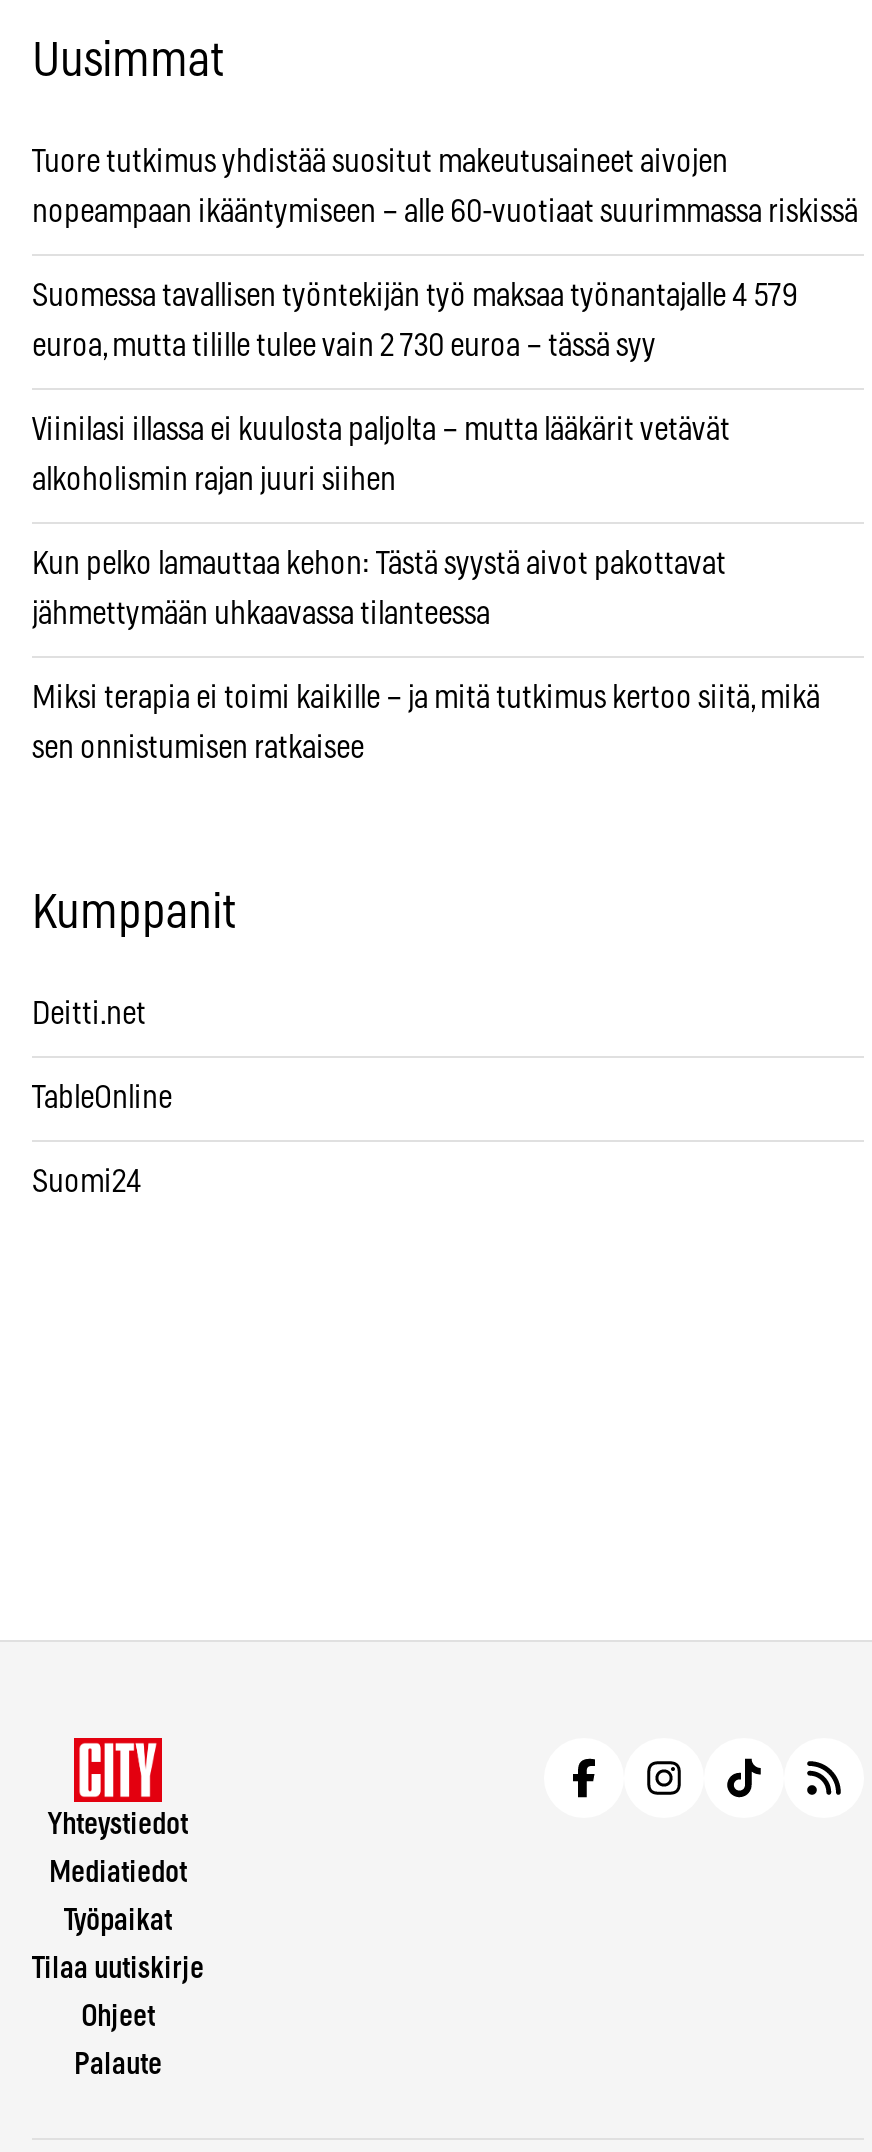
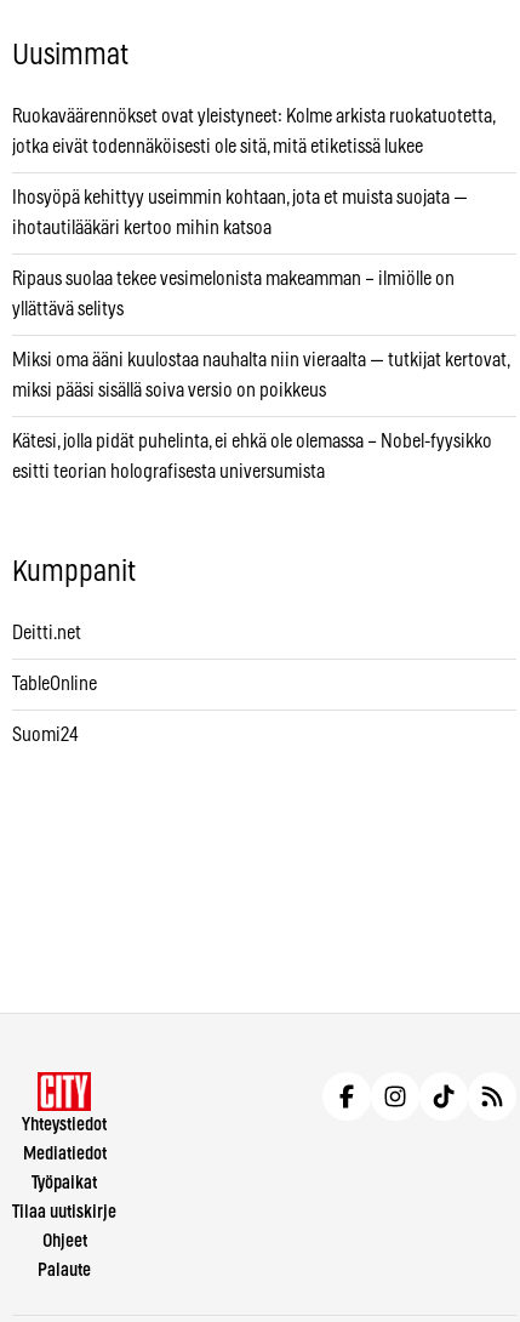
- Tuore tutkimus yhdistää suositut makeutusaineet aivojen
+ Ruokaväärennökset ovat yleistyneet: Kolme arkista ruokatuotetta,

- nopeampaan ikääntymiseen – alle 60-vuotiaat suurimmassa riskissä
+ jotka eivät todennäköisesti ole sitä, mitä etiketissä lukee

- Suomessa tavallisen työntekijän työ maksaa työnantajalle 4 579
+ Ihosyöpä kehittyy useimmin kohtaan, jota et muista suojata —

- euroa, mutta tilille tulee vain 2 730 euroa – tässä syy
+ ihotautilääkäri kertoo mihin katsoa

- Viinilasi illassa ei kuulosta paljolta – mutta lääkärit vetävät
+ Ripaus suolaa tekee vesimelonista makeamman – ilmiölle on

- alkoholismin rajan juuri siihen
+ yllättävä selitys

- Kun pelko lamauttaa kehon: Tästä syystä aivot pakottavat
+ Miksi oma ääni kuulostaa nauhalta niin vieraalta — tutkijat kertovat,

- jähmettymään uhkaavassa tilanteessa
+ miksi pääsi sisällä soiva versio on poikkeus

- Miksi terapia ei toimi kaikille – ja mitä tutkimus kertoo siitä, mikä
+ Kätesi, jolla pidät puhelinta, ei ehkä ole olemassa – Nobel-fyysikko

- sen onnistumisen ratkaisee
+ esitti teorian holografisesta universumista
